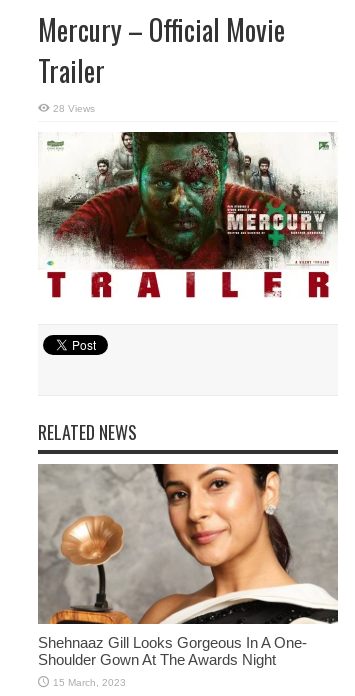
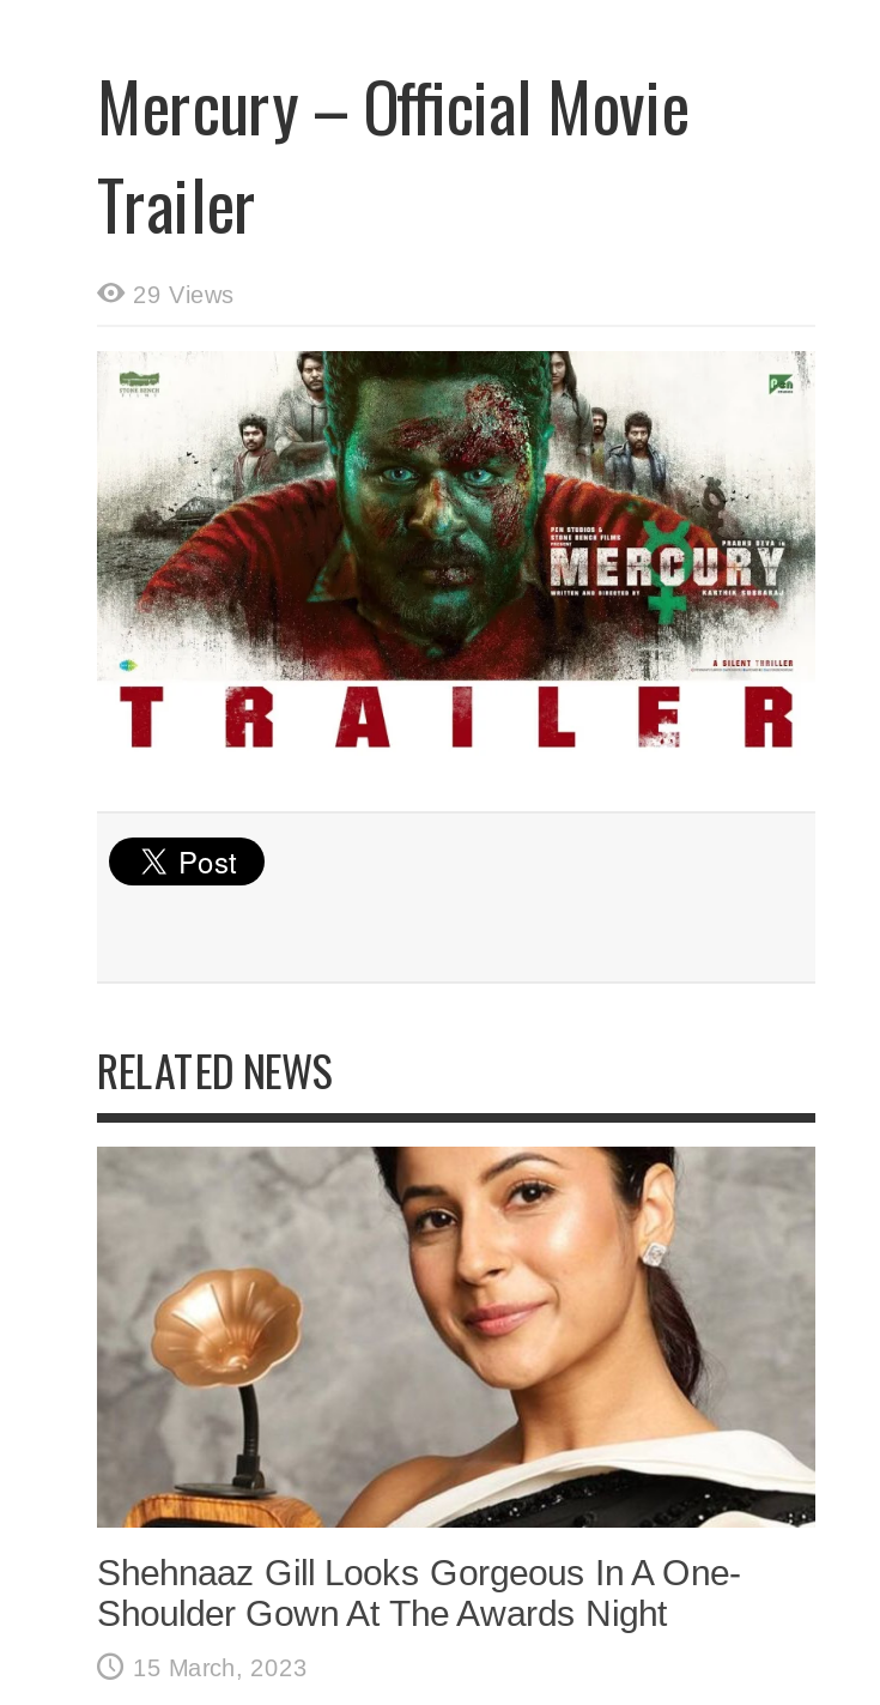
- 28 Views
+ 29 Views
